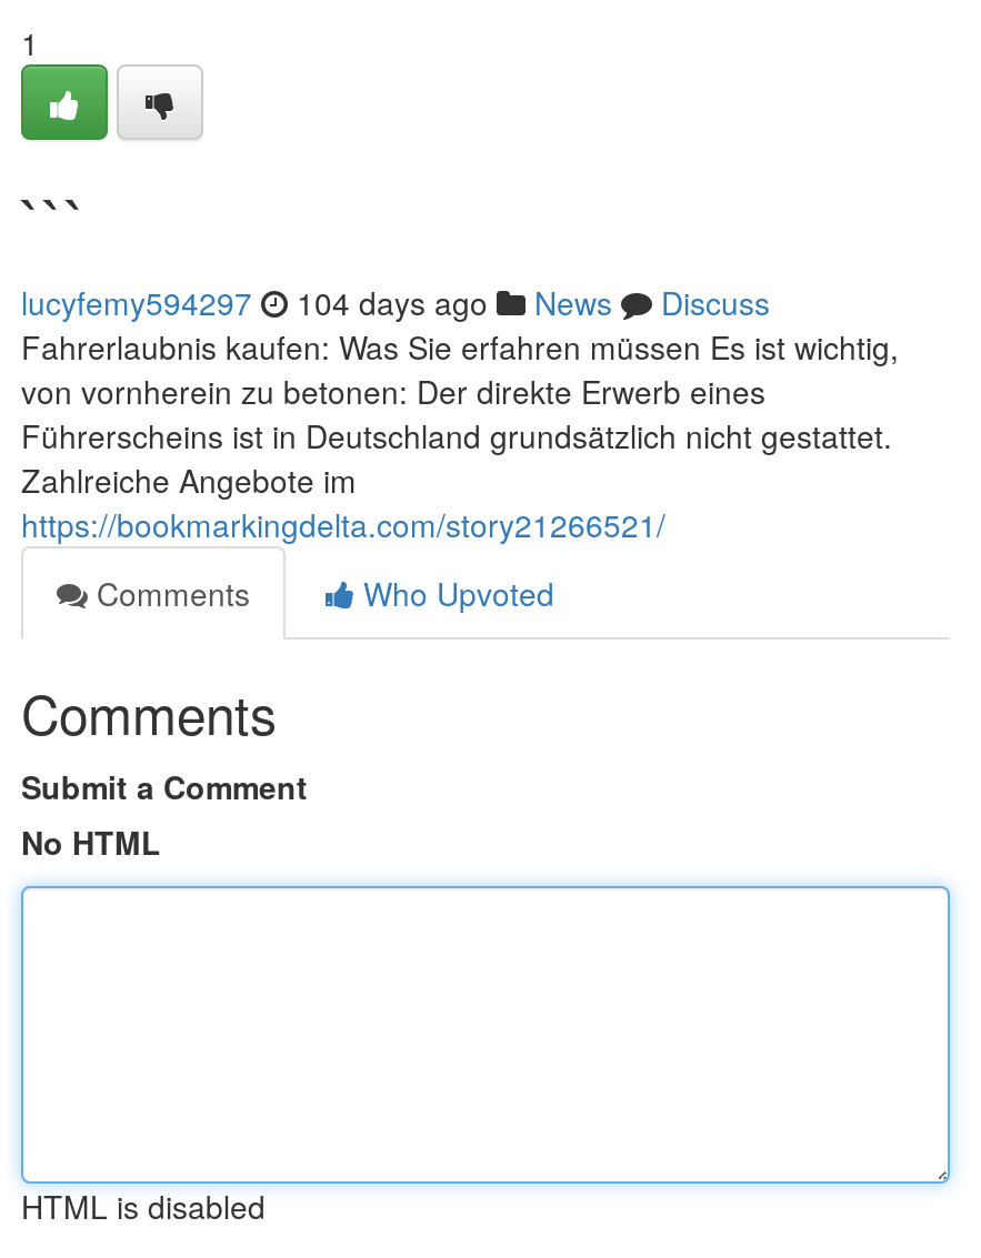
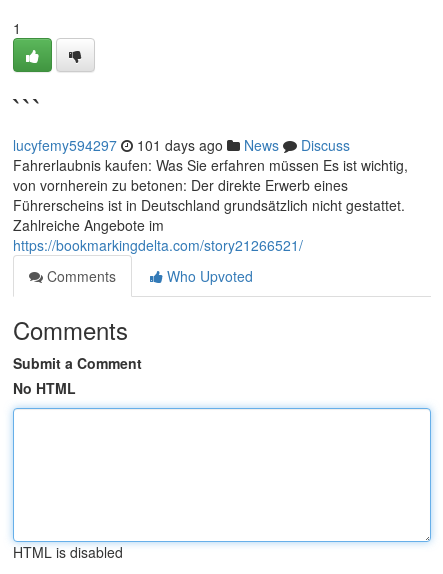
- lucyfemy594297 104 days ago News Discuss
+ lucyfemy594297 101 days ago News Discuss
